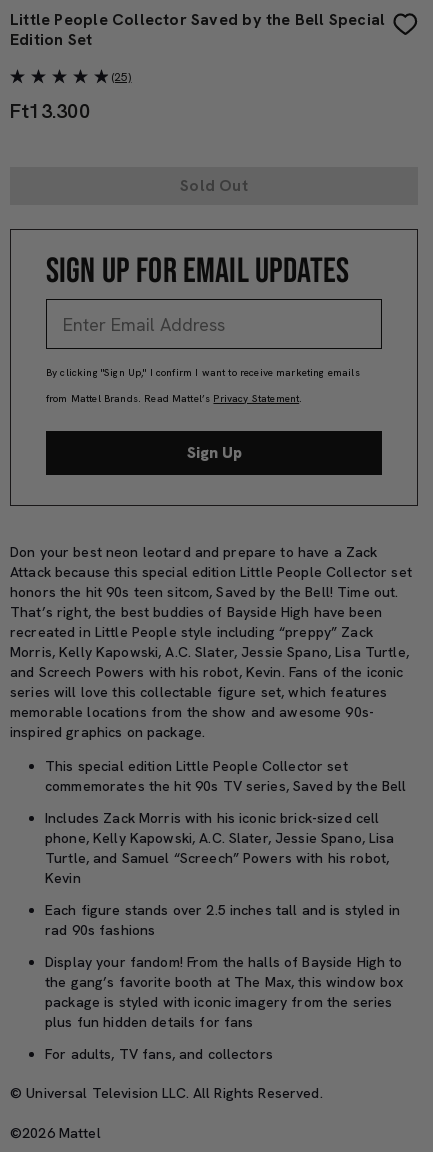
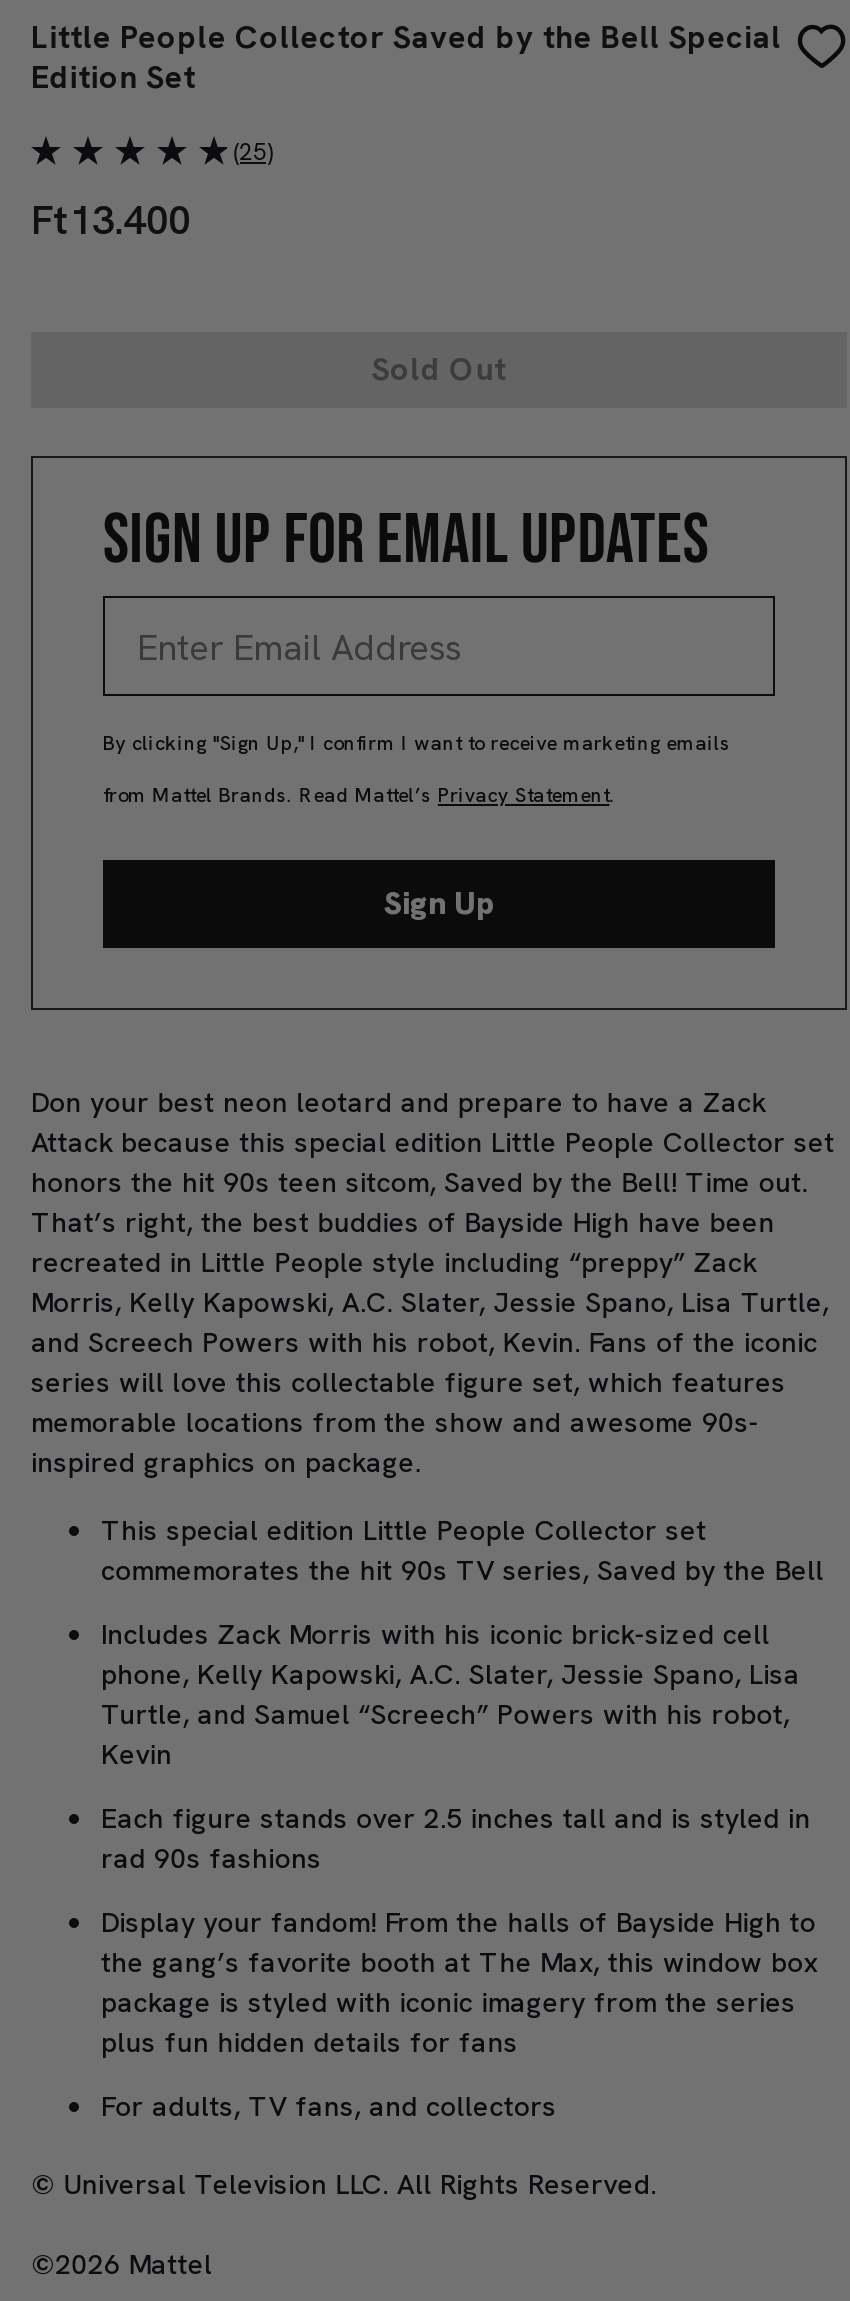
- Ft13.300
+ Ft13.400
